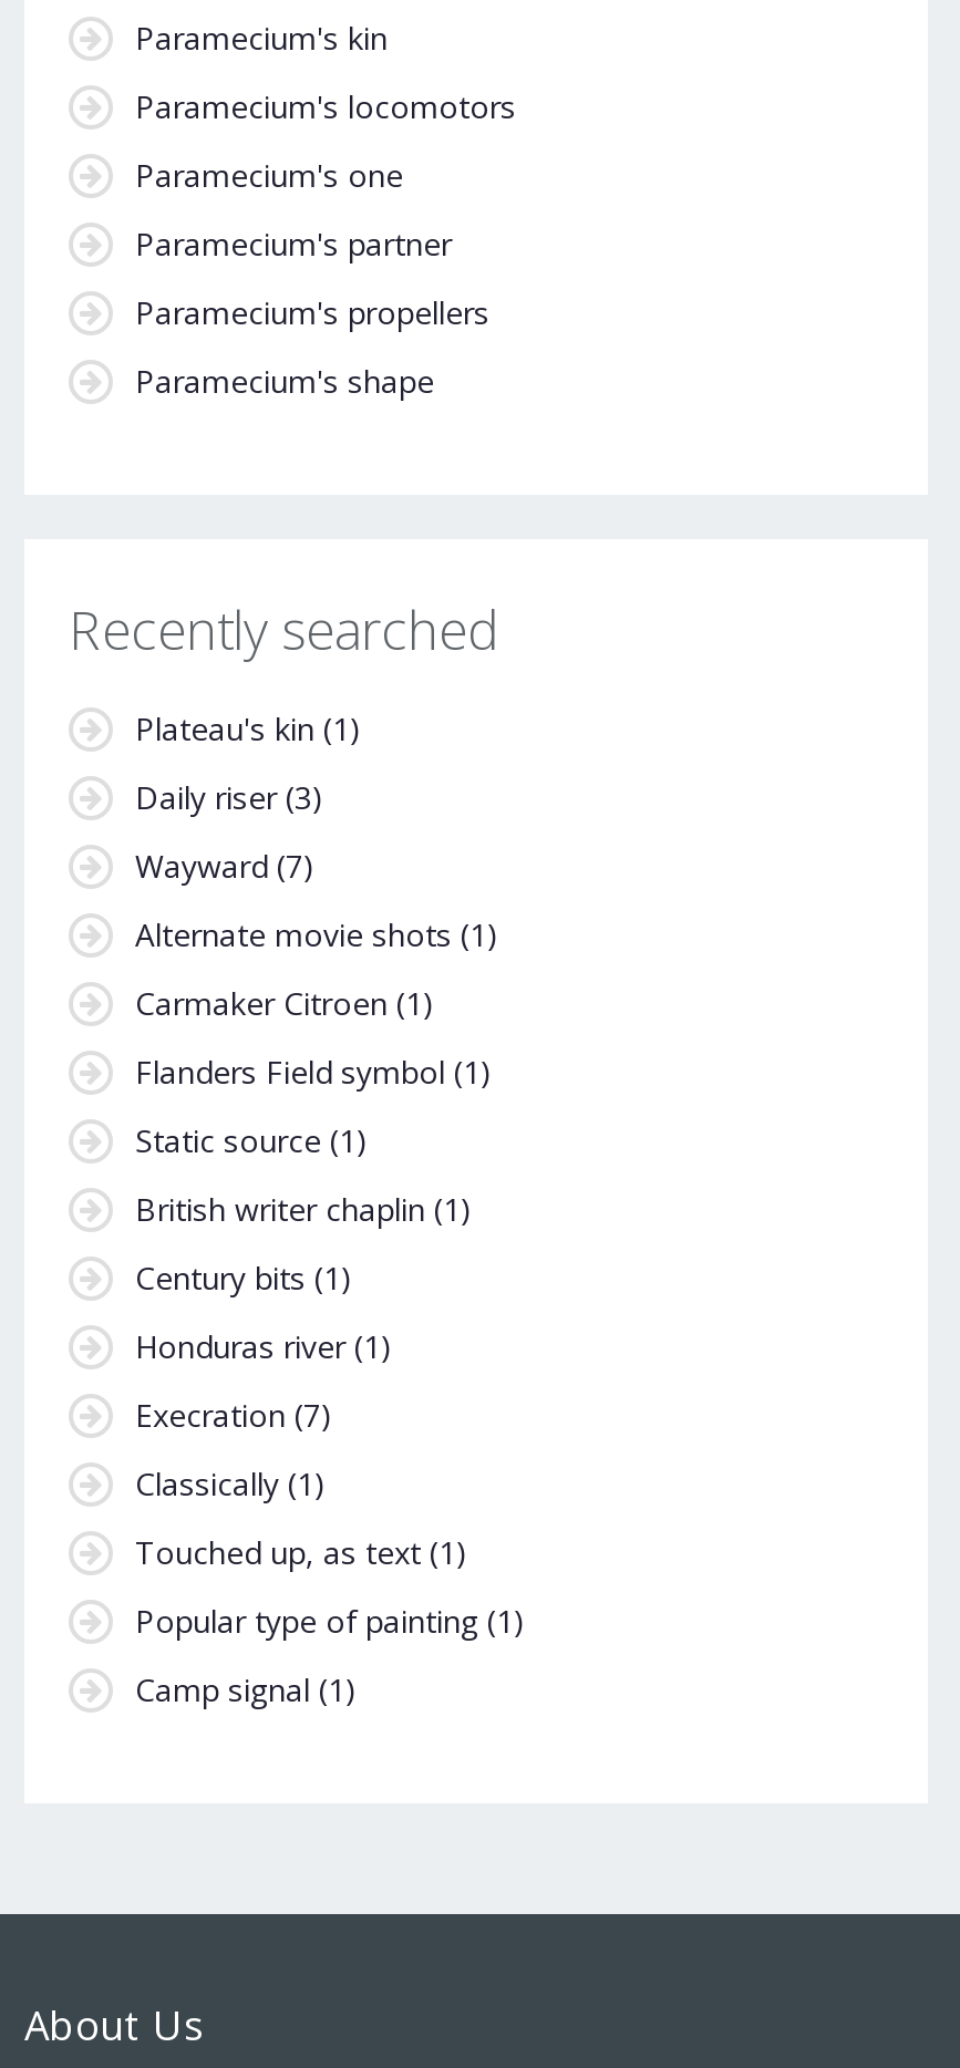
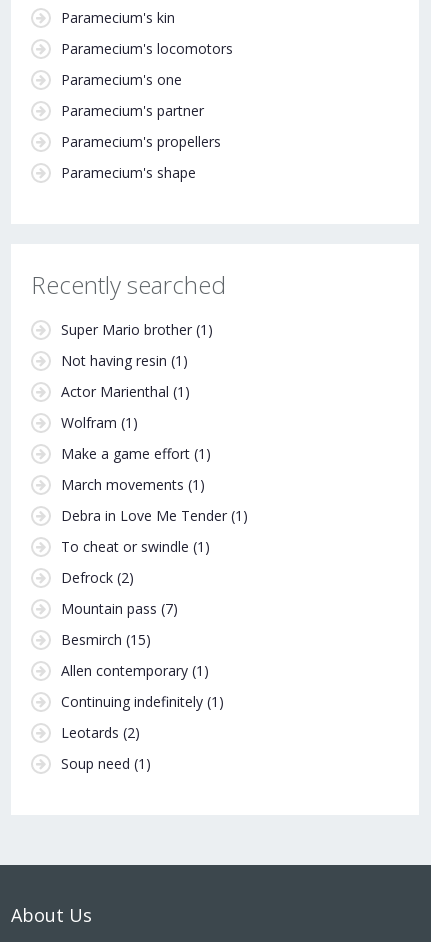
- Plateau's kin (1)
+ Super Mario brother (1)

- Daily riser (3)
+ Not having resin (1)

- Wayward (7)
+ Actor Marienthal (1)

- Alternate movie shots (1)
+ Wolfram (1)

- Carmaker Citroen (1)
+ Make a game effort (1)

- Flanders Field symbol (1)
+ March movements (1)

- Static source (1)
+ Debra in Love Me Tender (1)

- British writer chaplin (1)
+ To cheat or swindle (1)

- Century bits (1)
+ Defrock (2)

- Honduras river (1)
+ Mountain pass (7)

- Execration (7)
+ Besmirch (15)

- Classically (1)
+ Allen contemporary (1)

- Touched up, as text (1)
+ Continuing indefinitely (1)

- Popular type of painting (1)
+ Leotards (2)

- Camp signal (1)
+ Soup need (1)
